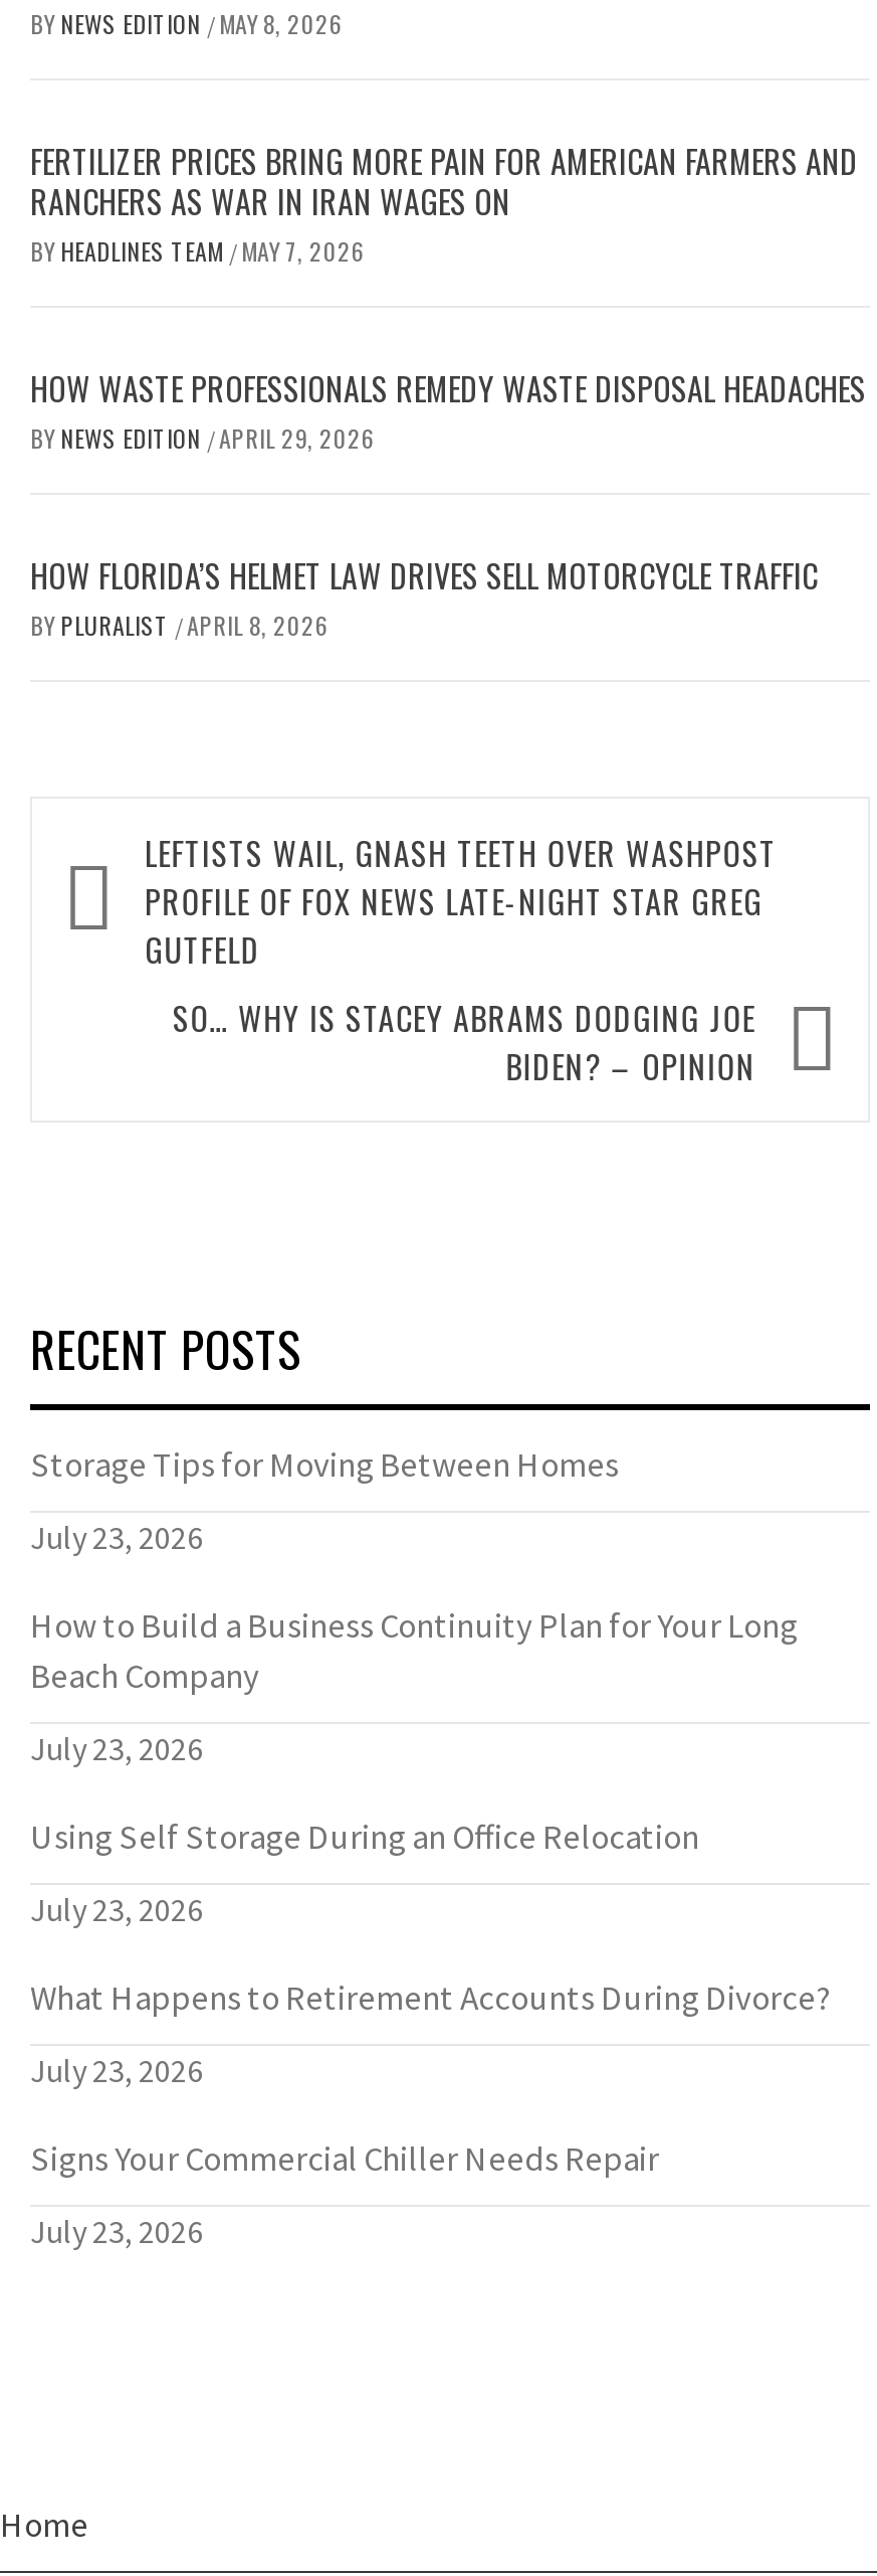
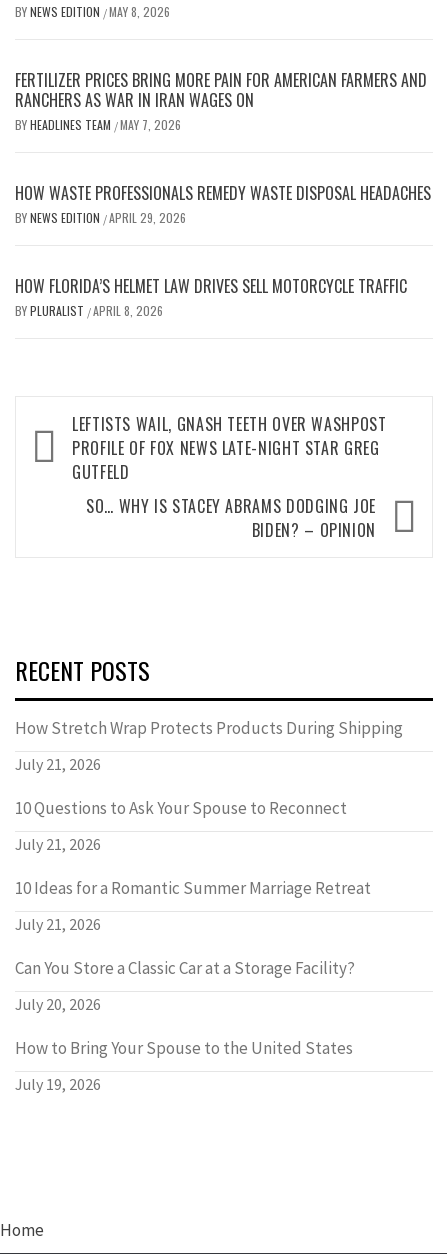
- Storage Tips for Moving Between Homes
+ How Stretch Wrap Protects Products During Shipping

- July 23, 2026
+ July 21, 2026

- How to Build a Business Continuity Plan for Your Long
- Beach Company
+ 10 Questions to Ask Your Spouse to Reconnect

- July 23, 2026
+ July 21, 2026

- Using Self Storage During an Office Relocation
+ 10 Ideas for a Romantic Summer Marriage Retreat

- July 23, 2026
+ July 21, 2026

- What Happens to Retirement Accounts During Divorce?
+ Can You Store a Classic Car at a Storage Facility?

- July 23, 2026
+ July 20, 2026

- Signs Your Commercial Chiller Needs Repair
+ How to Bring Your Spouse to the United States

- July 23, 2026
+ July 19, 2026
